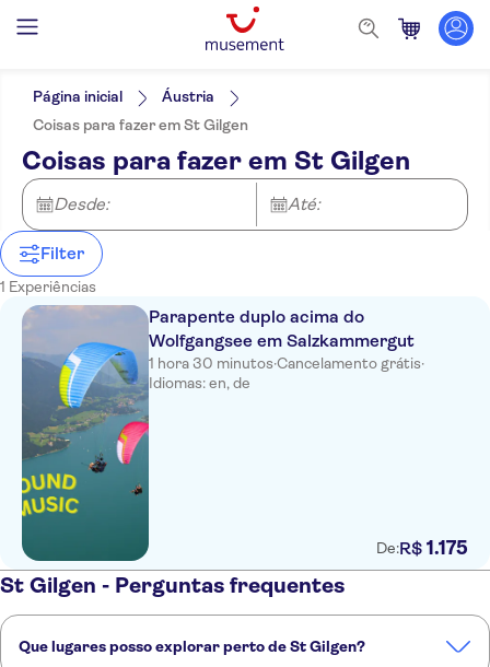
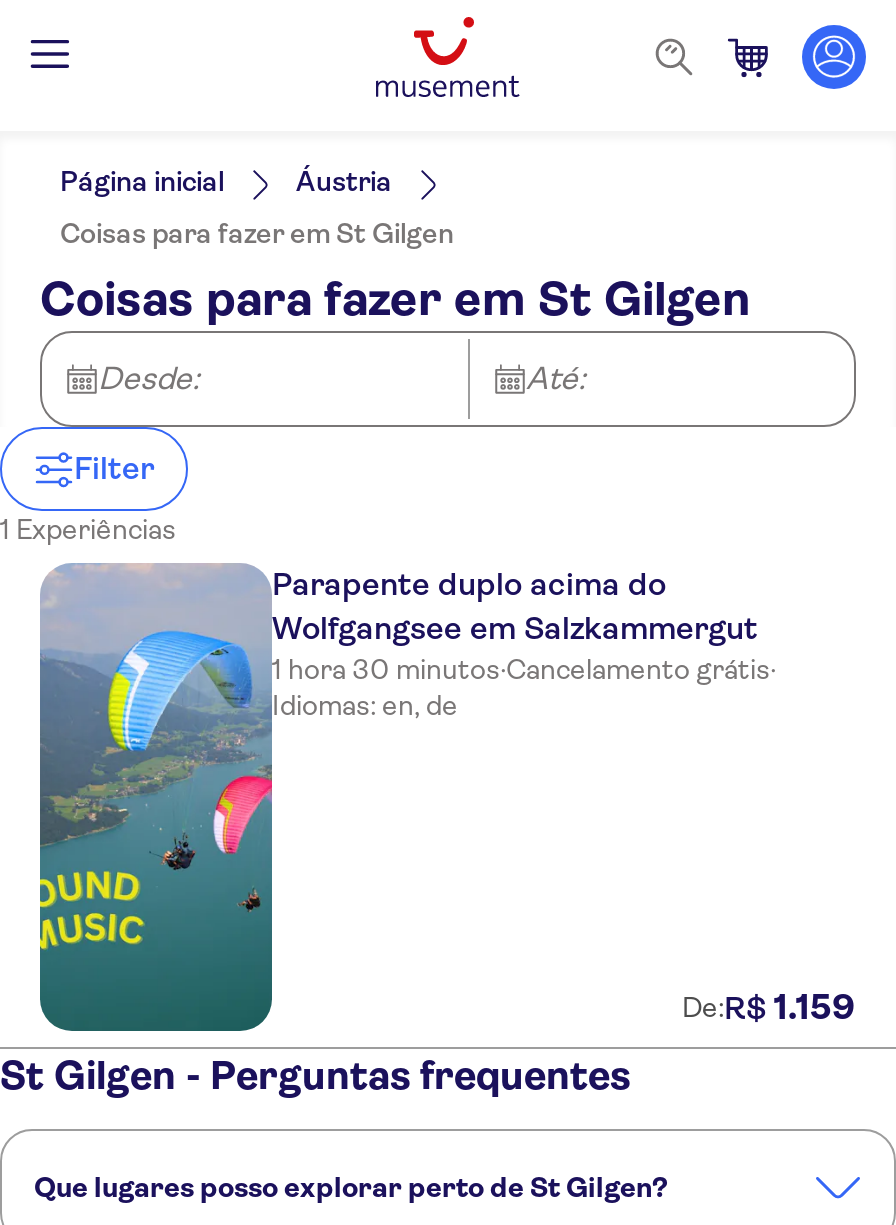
- De:R$ 1.175
+ De:R$ 1.159
